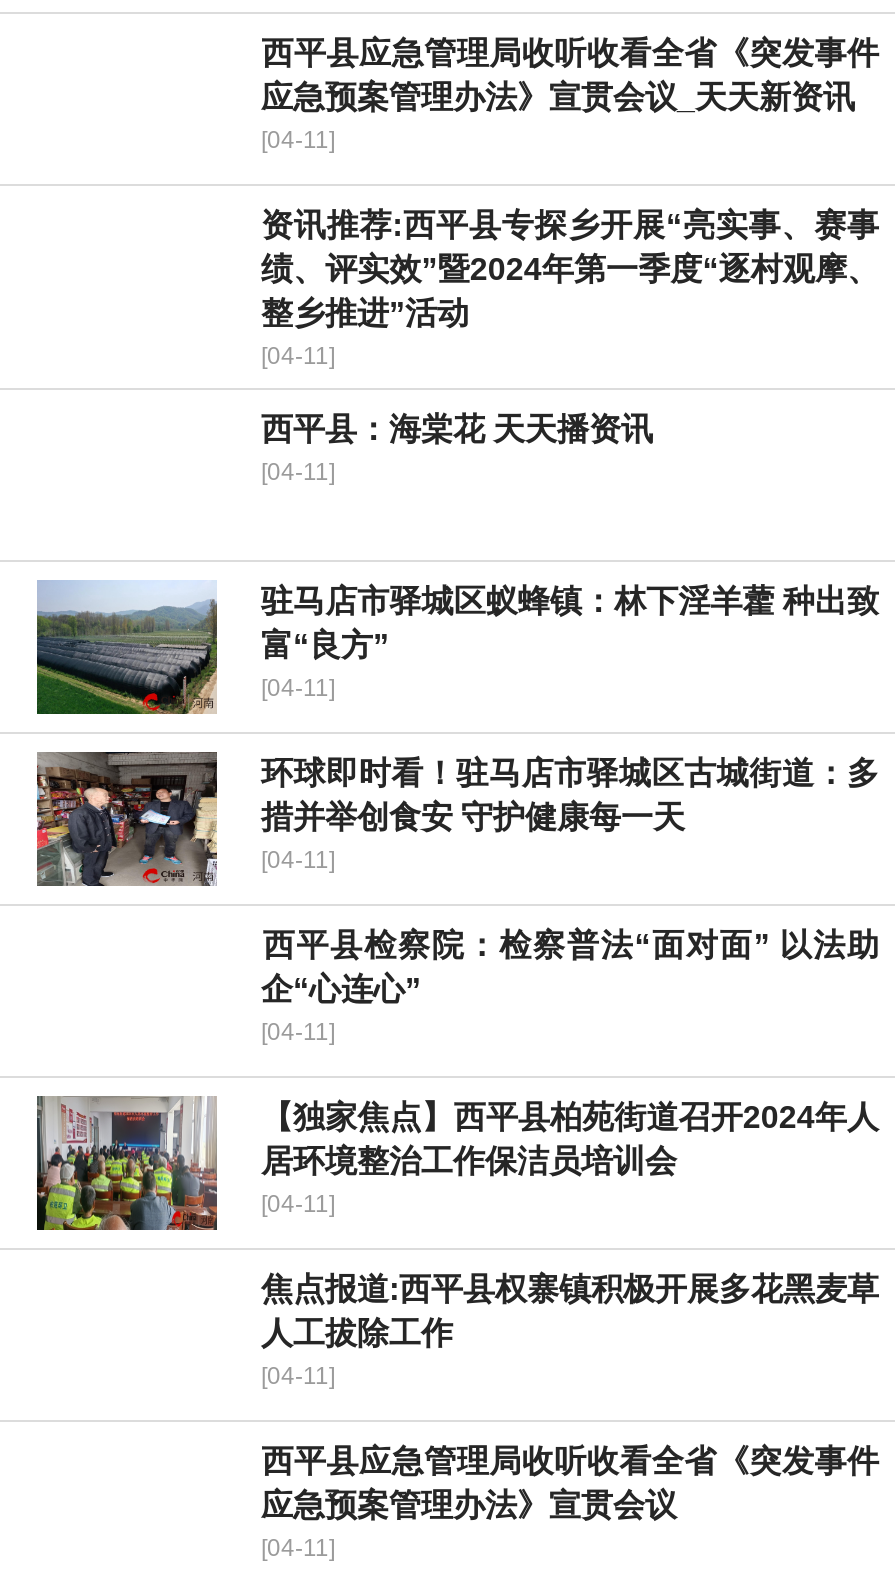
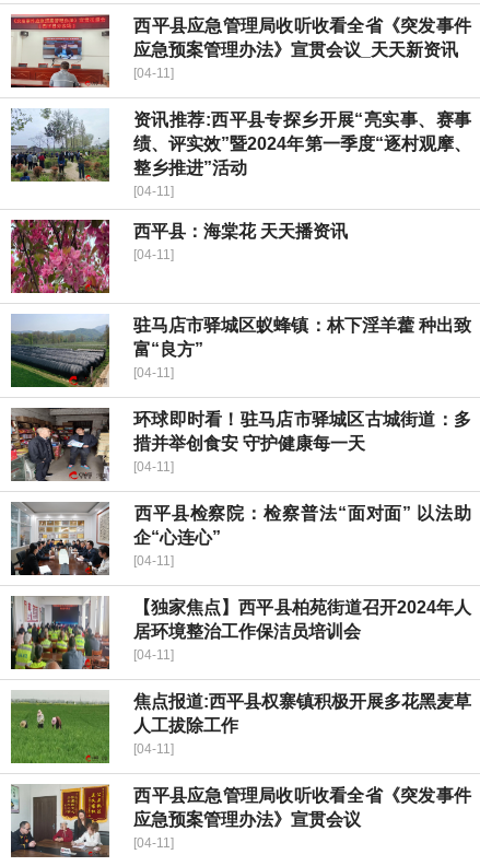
+ [image]

+ [image]

+ [image]

+ [image]

+ [image]

+ [image]
